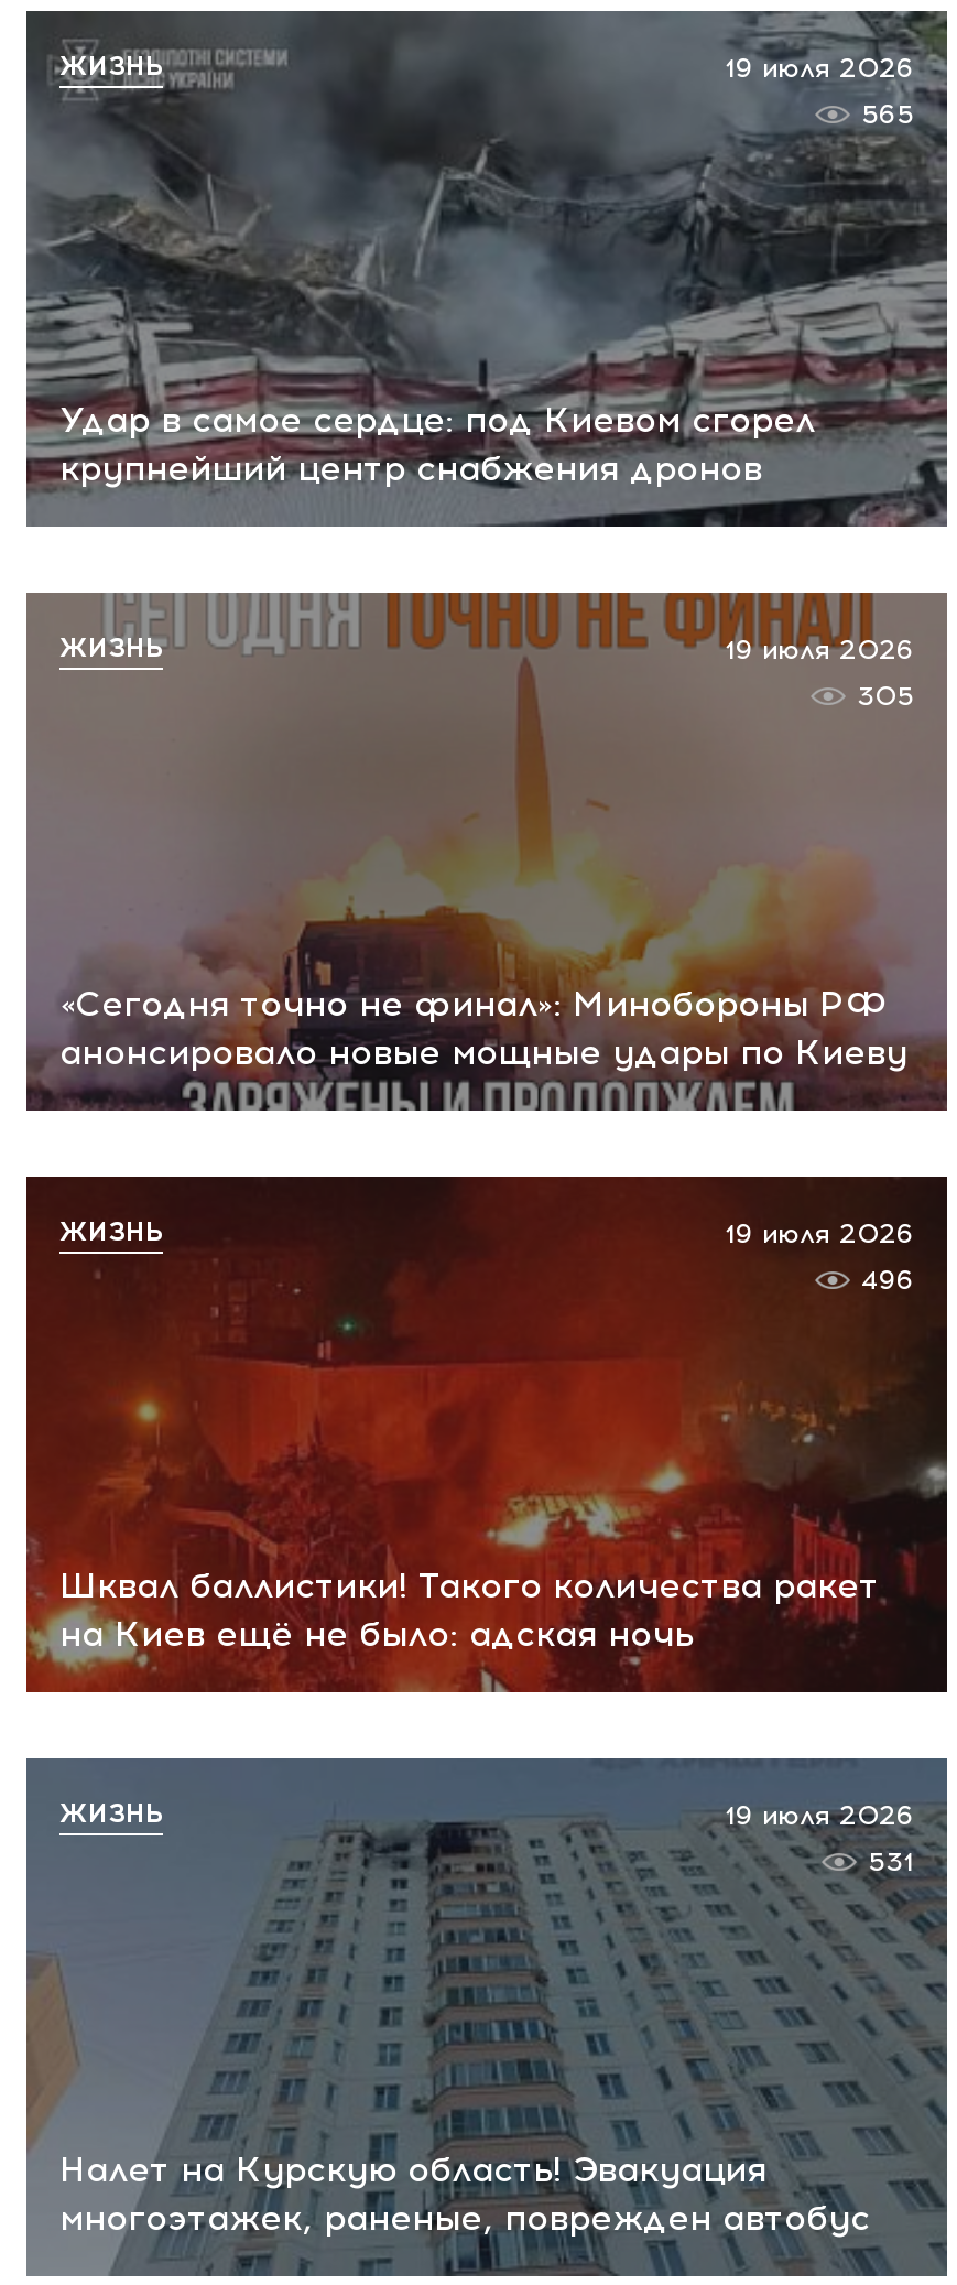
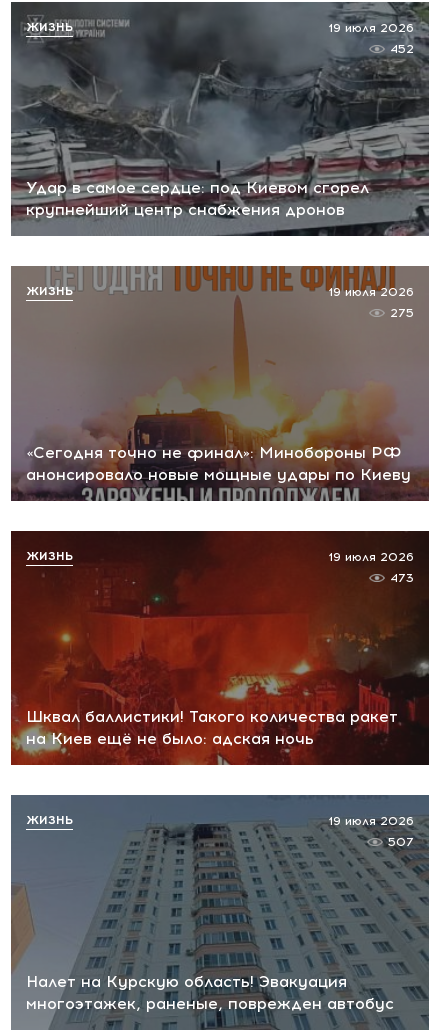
- 565
+ 452

- 305
+ 275

- 496
+ 473

- 531
+ 507
